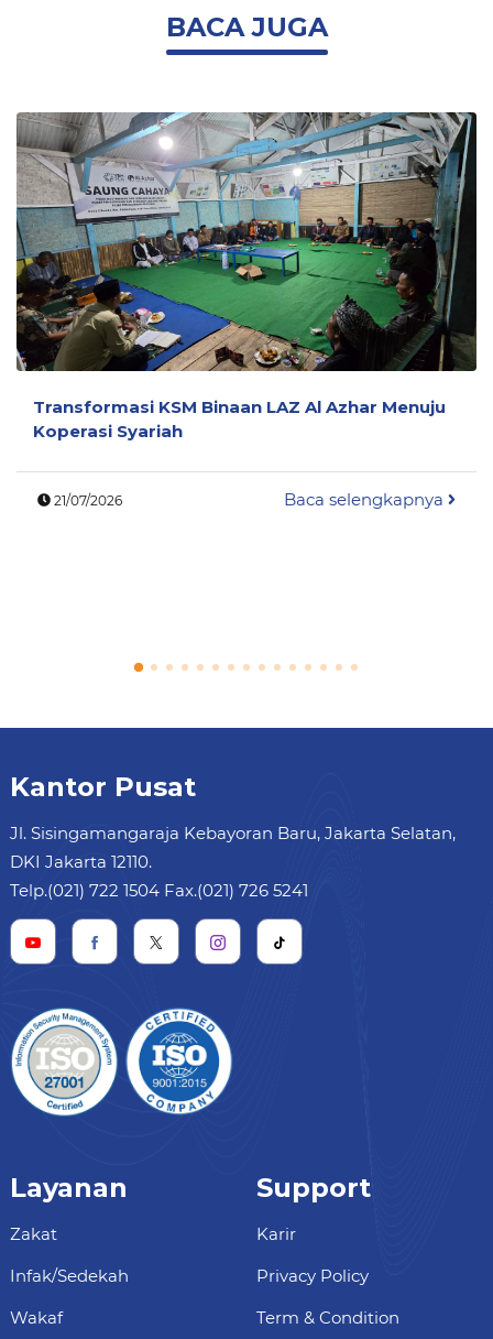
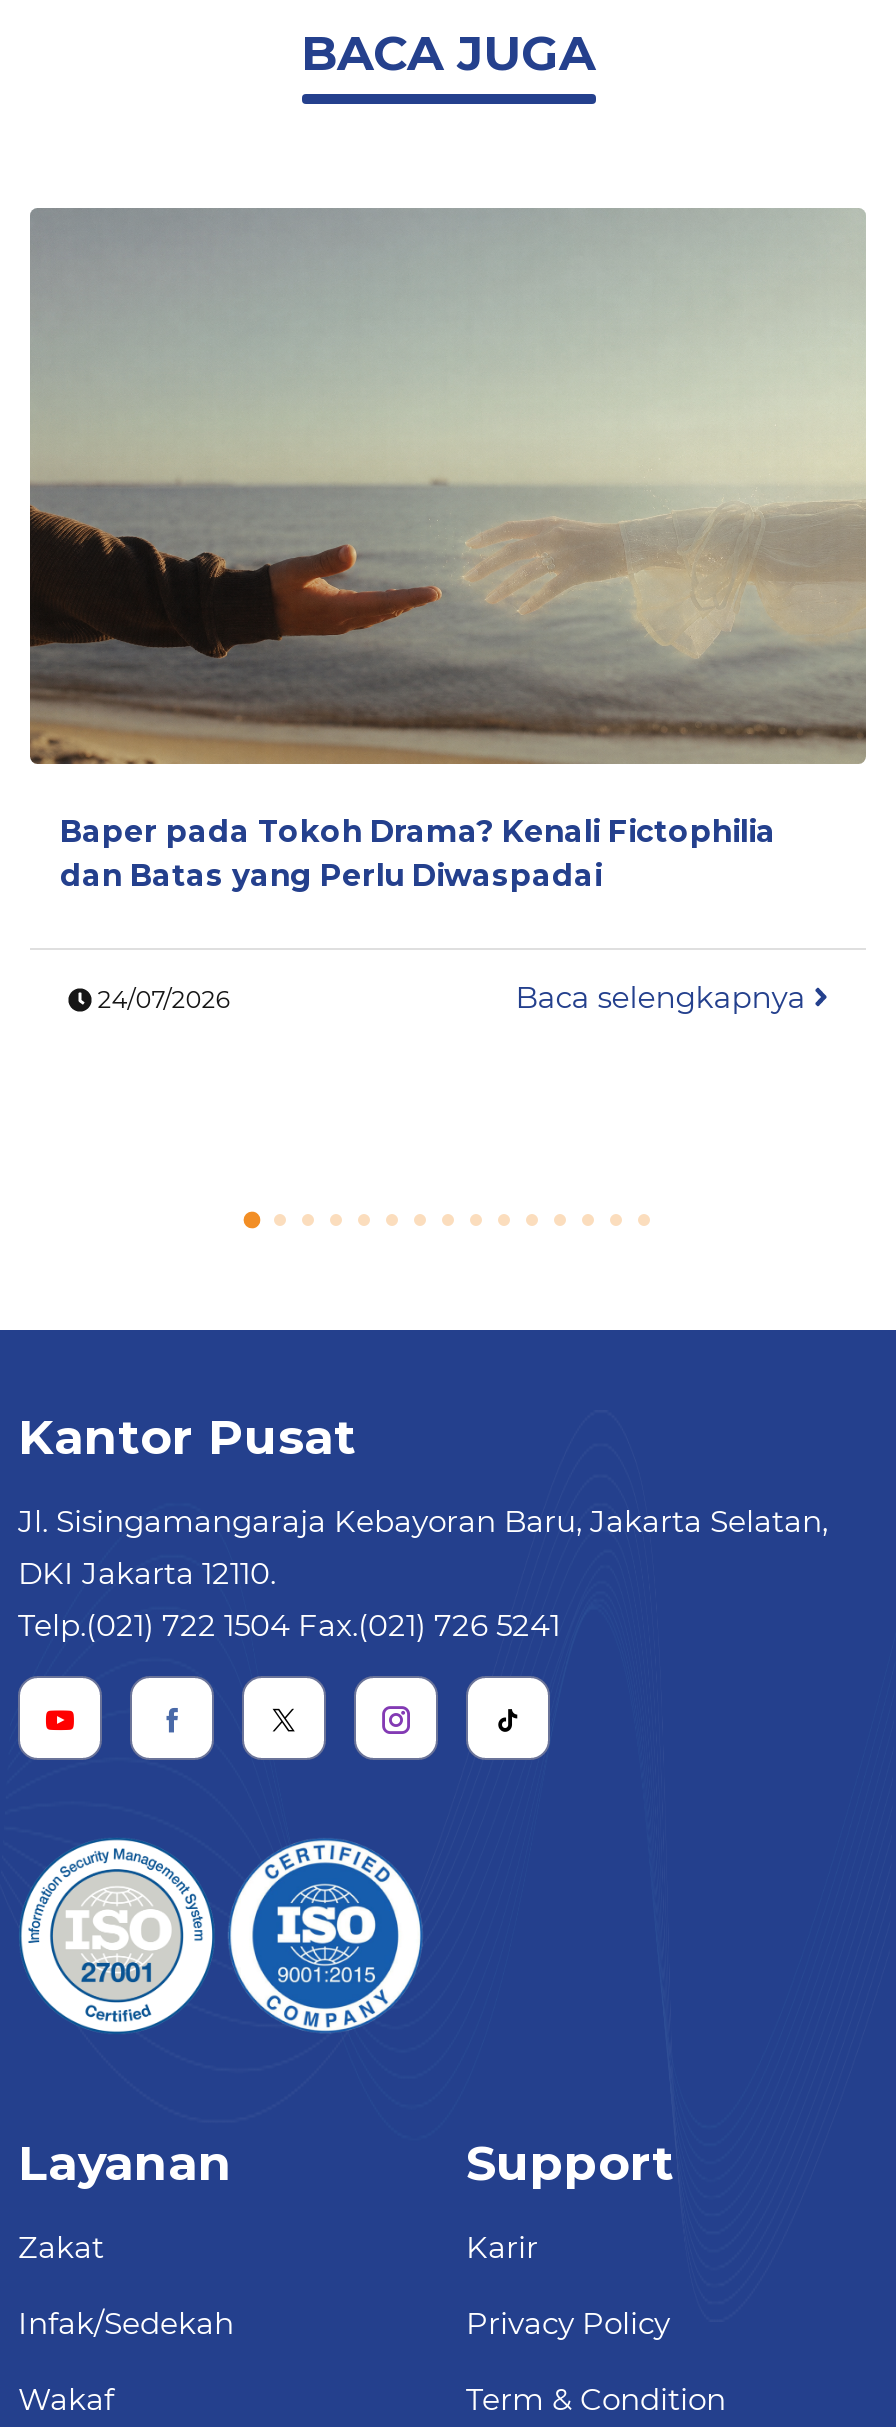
- [image]
- Transformasi KSM Binaan LAZ Al Azhar Menuju
- Koperasi Syariah
+ [image]
+ Baper pada Tokoh Drama? Kenali Fictophilia
+ dan Batas yang Perlu Diwaspadai

- 21/07/2026
+ 24/07/2026

moved down: Baca selengkapnya
